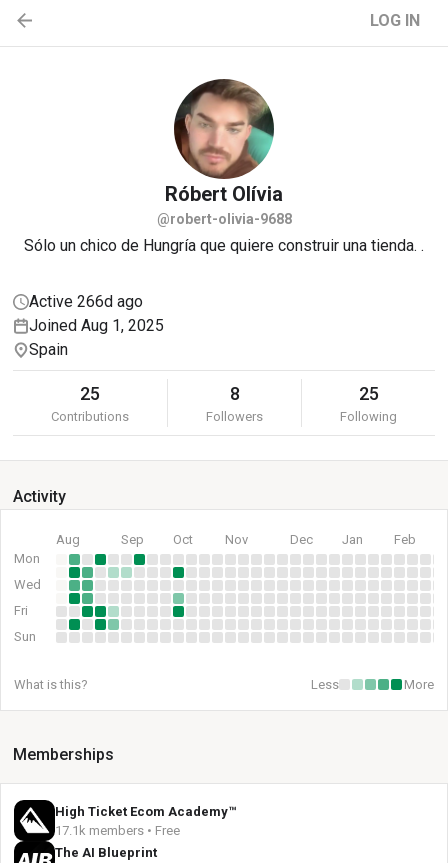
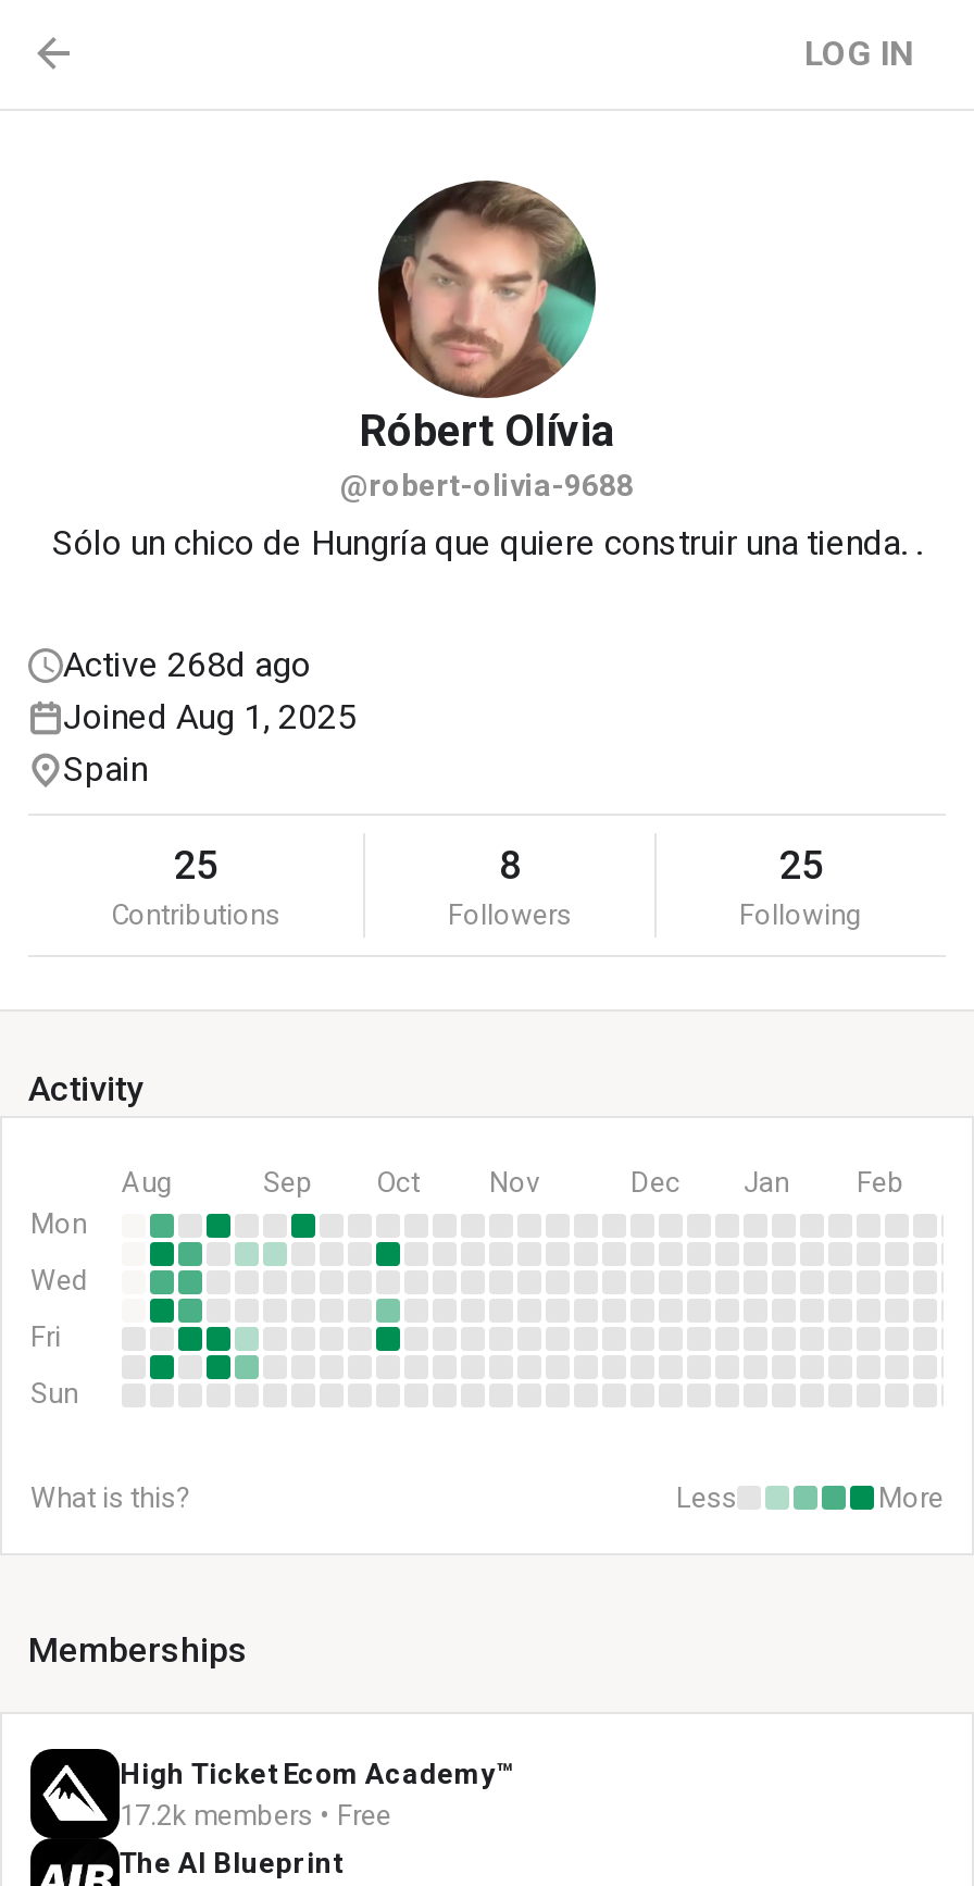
- Active 266d ago
+ Active 268d ago

- 17.1k members • Free
+ 17.2k members • Free
